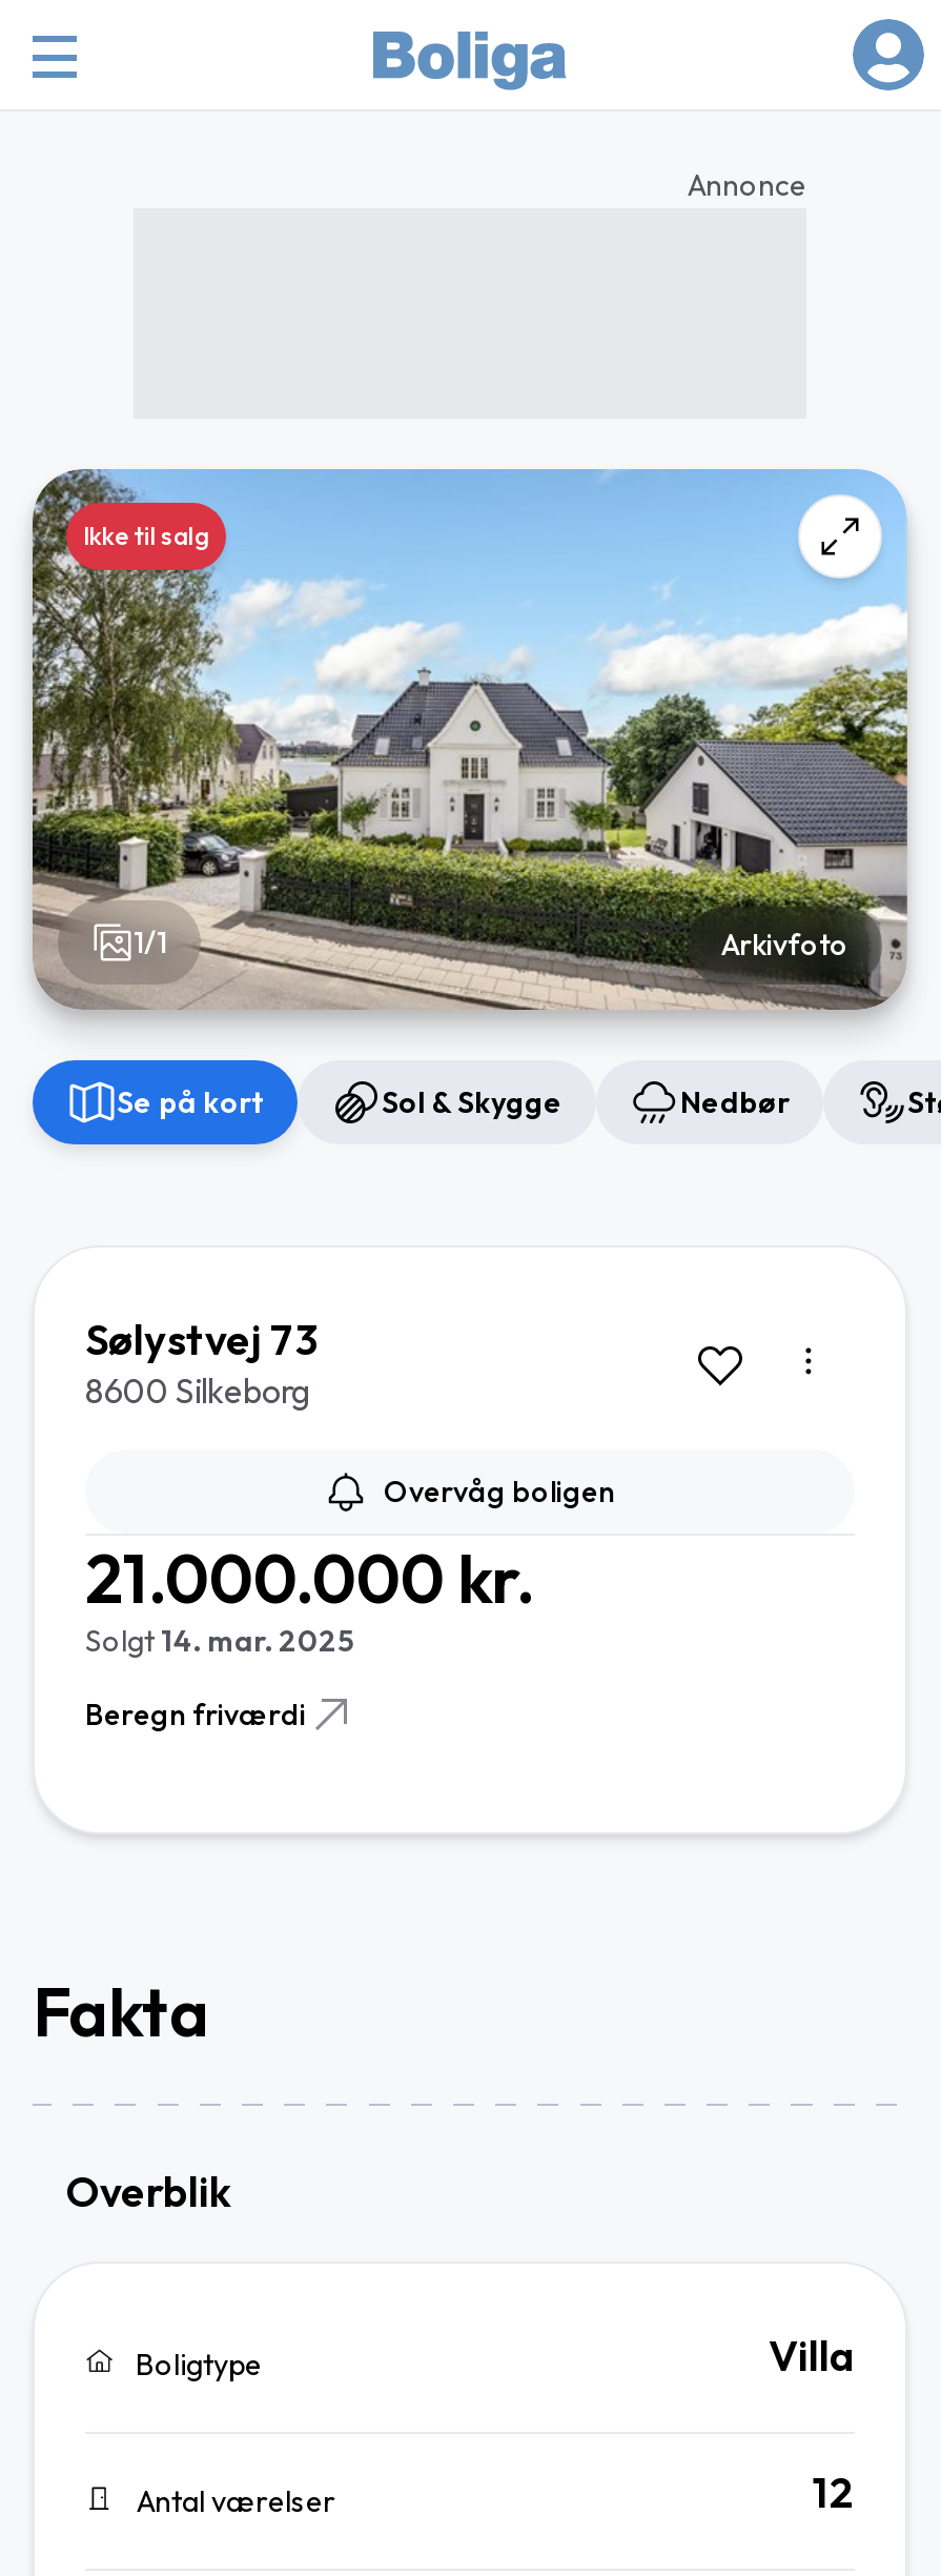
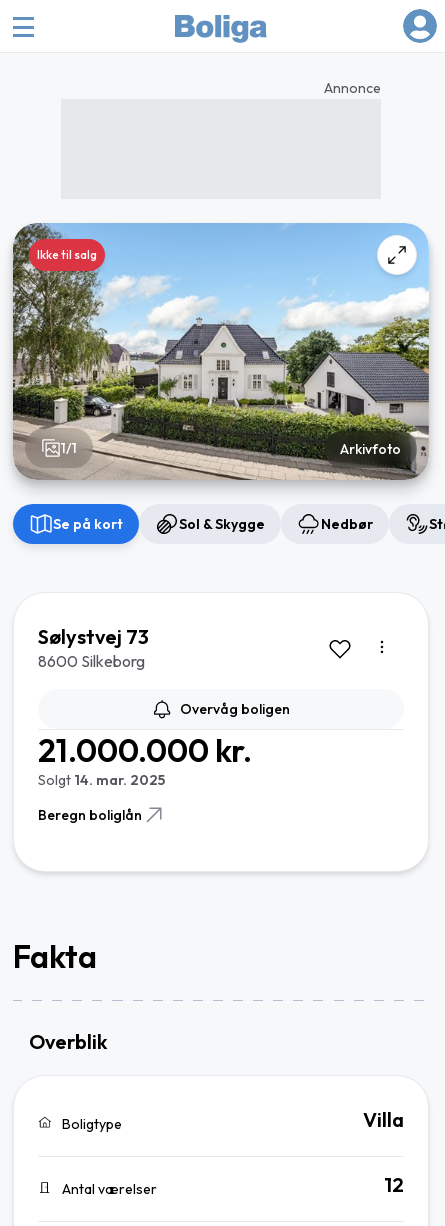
- Beregn friværdi
+ Beregn boliglån
